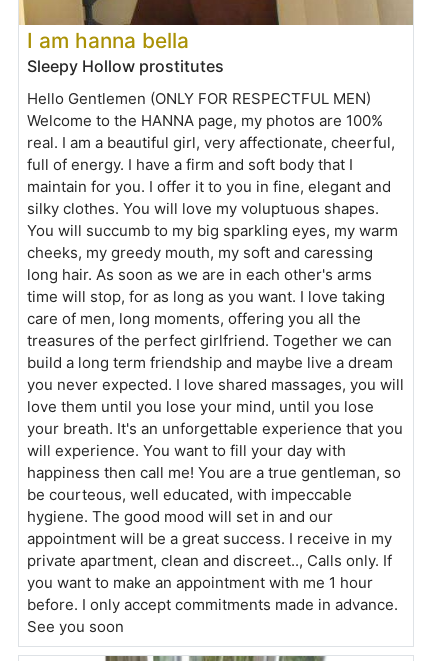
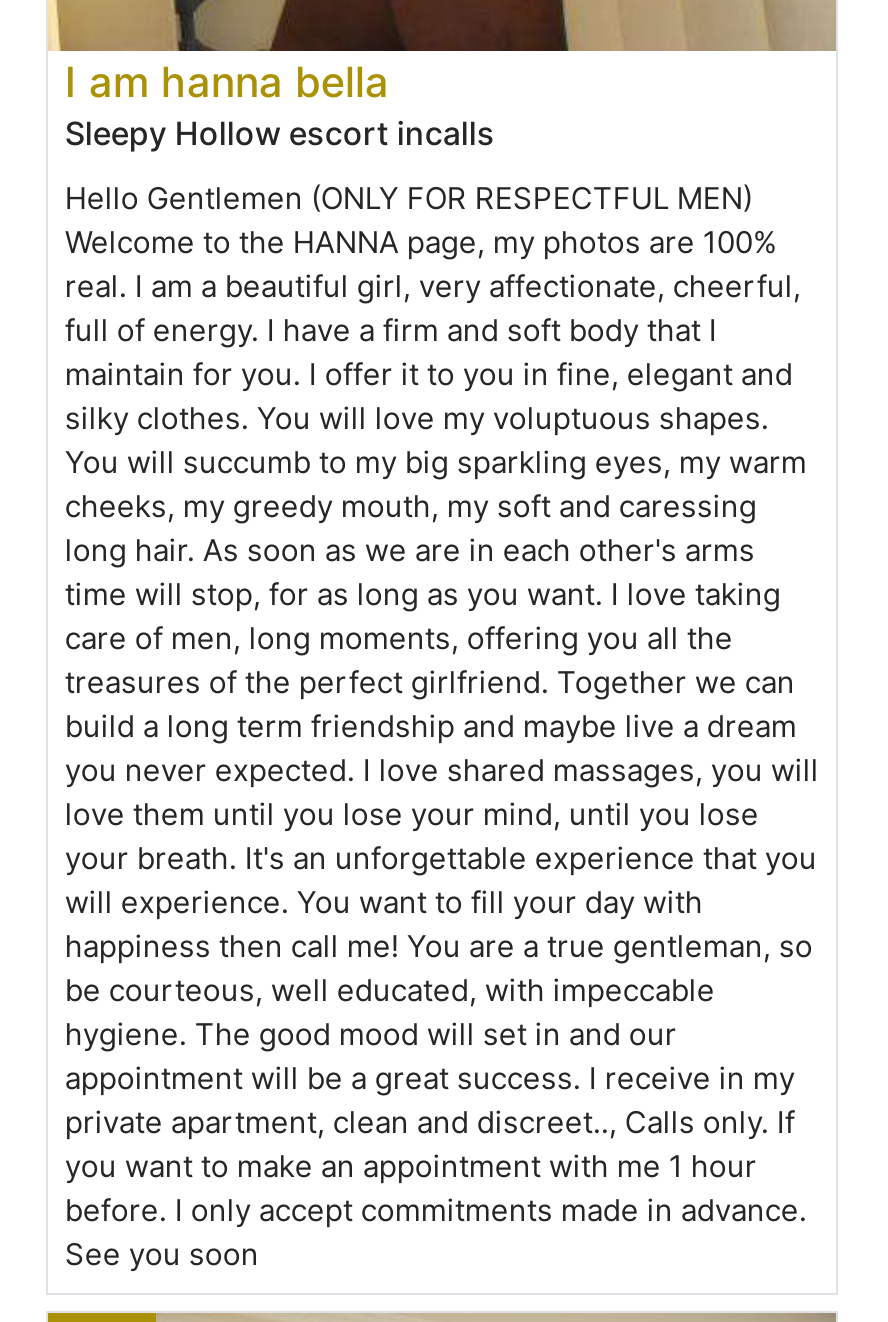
- Sleepy Hollow prostitutes
+ Sleepy Hollow escort incalls
